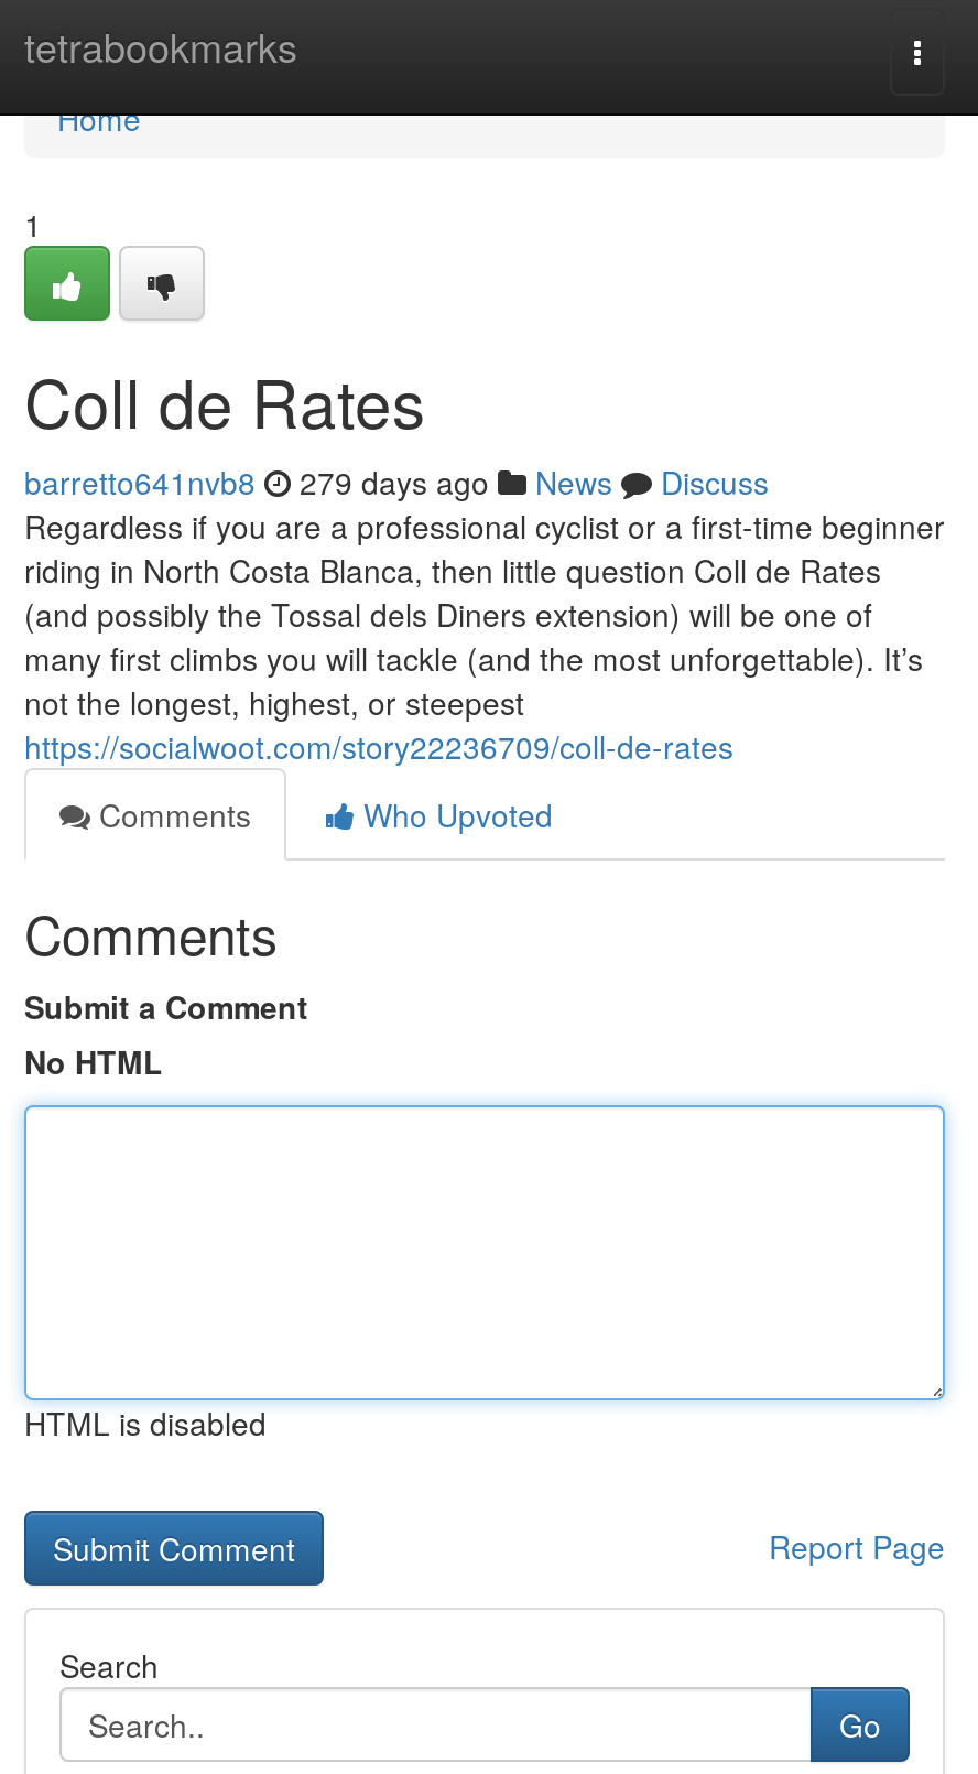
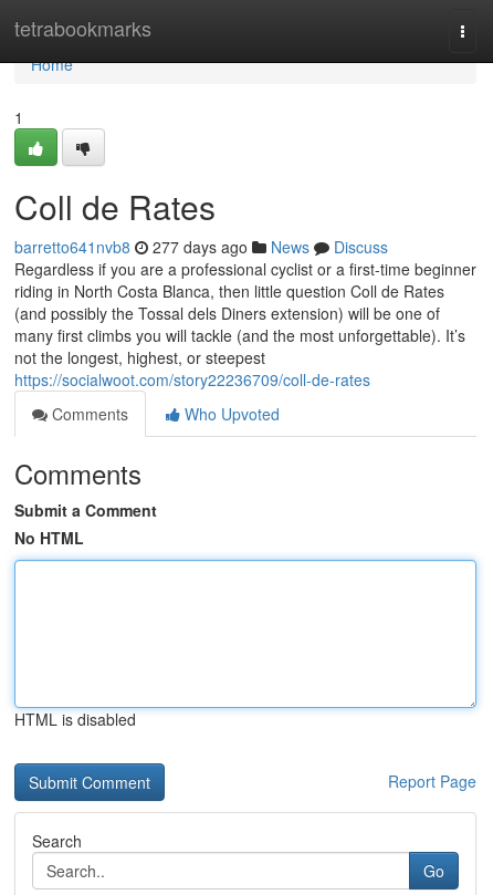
- barretto641nvb8 279 days ago News Discuss
+ barretto641nvb8 277 days ago News Discuss
